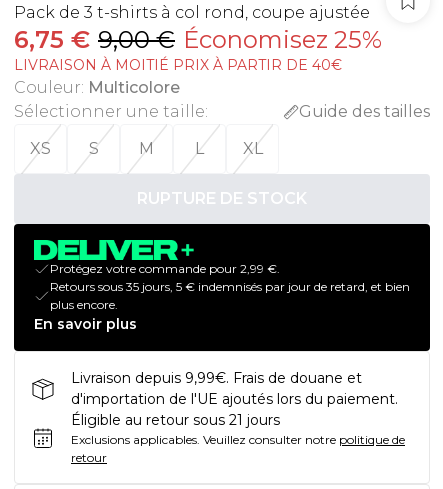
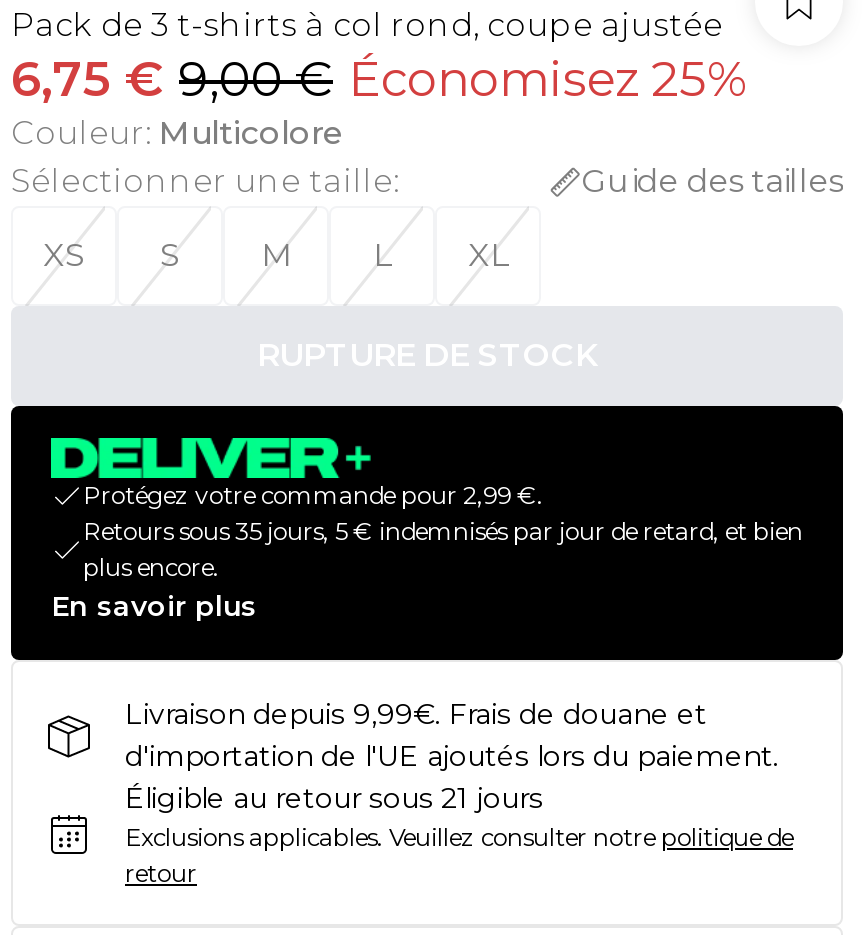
- LIVRAISON À MOITIÉ PRIX À PARTIR DE 40€
